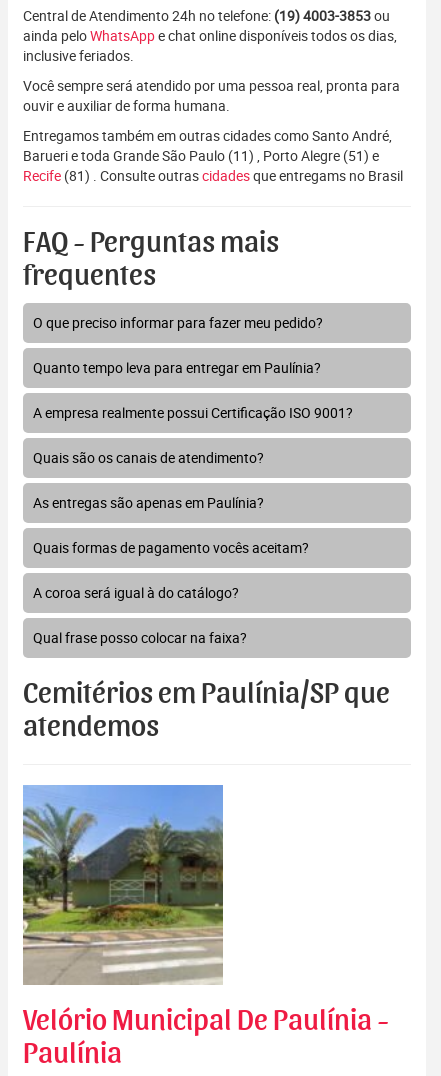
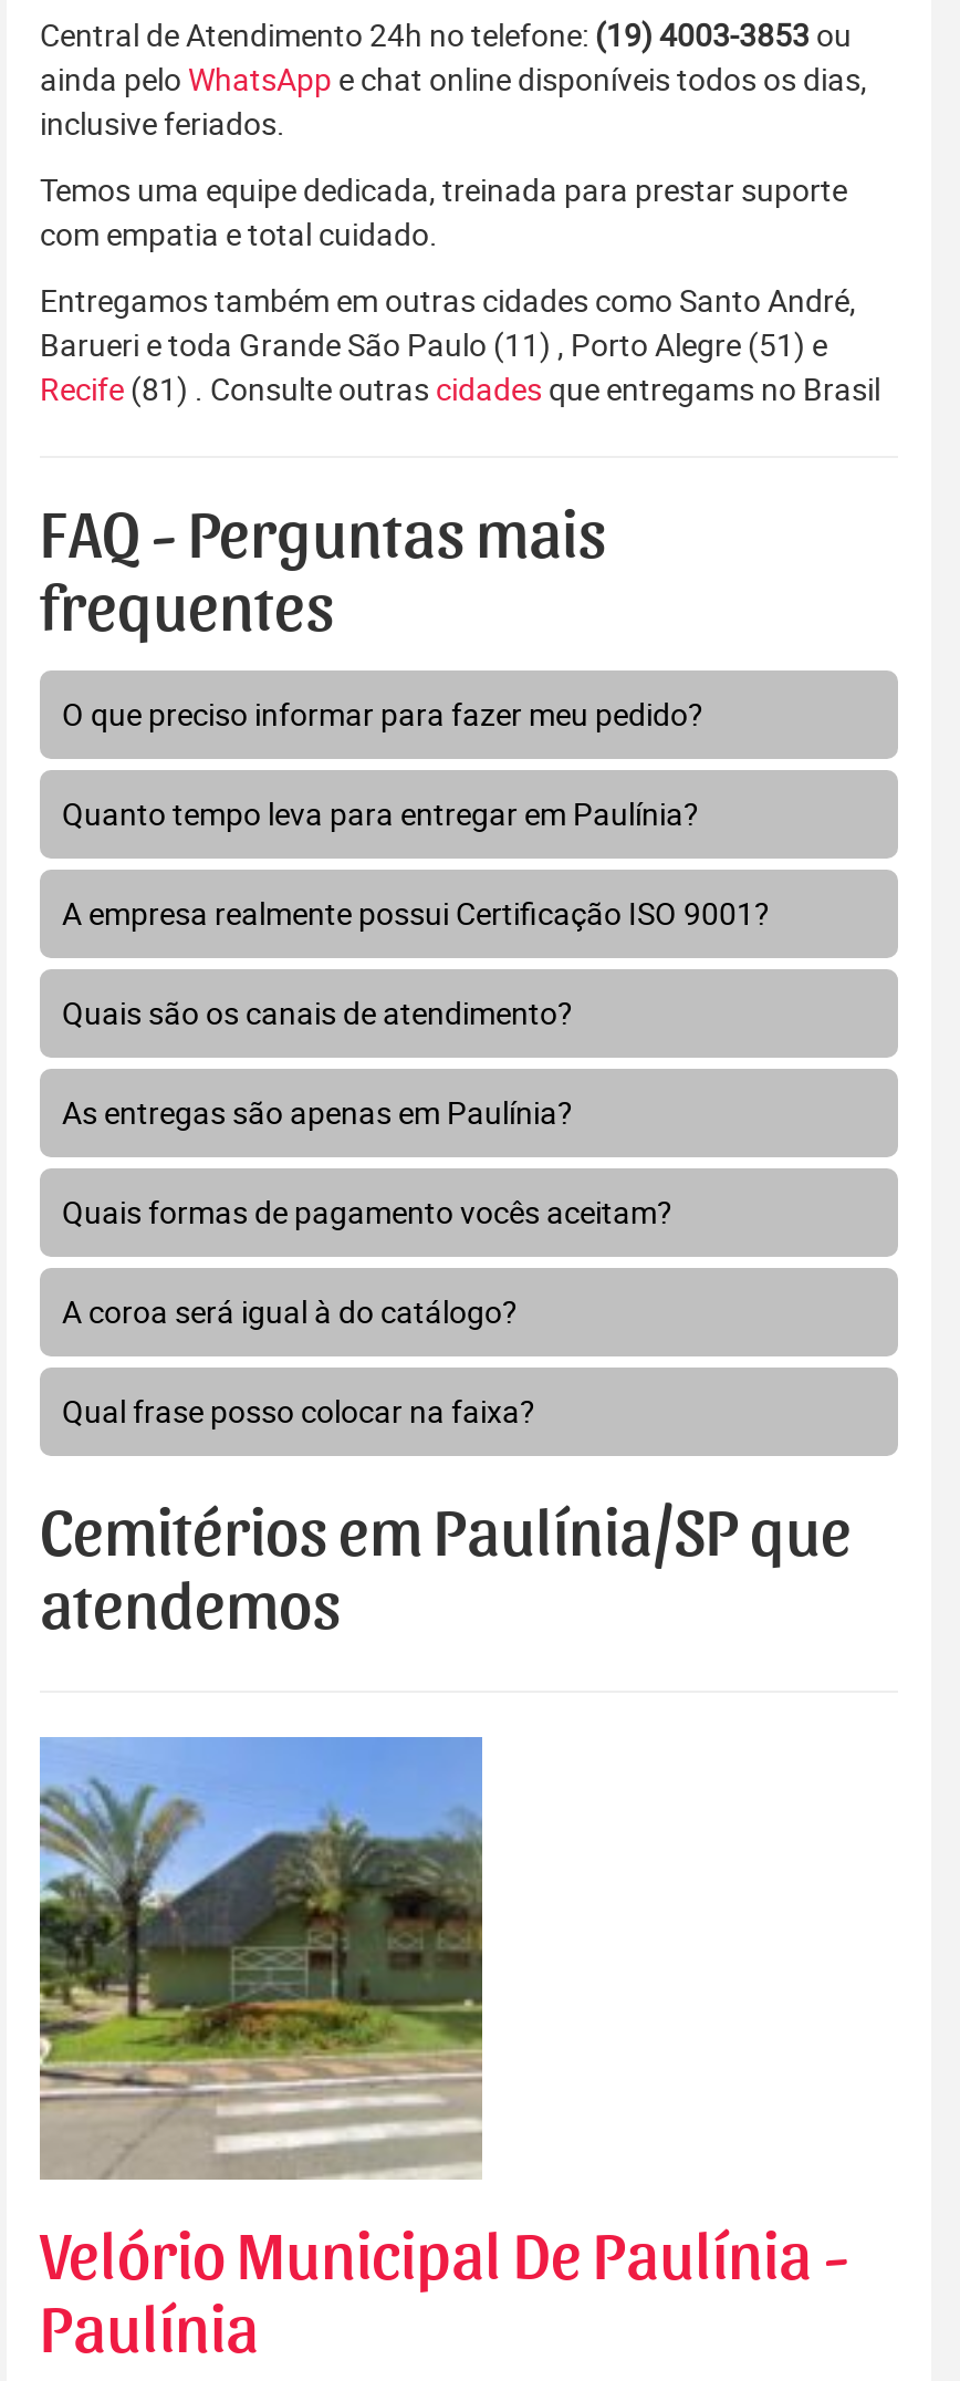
- Você sempre será atendido por uma pessoa real, pronta para
- ouvir e auxiliar de forma humana.
+ Temos uma equipe dedicada, treinada para prestar suporte
+ com empatia e total cuidado.
